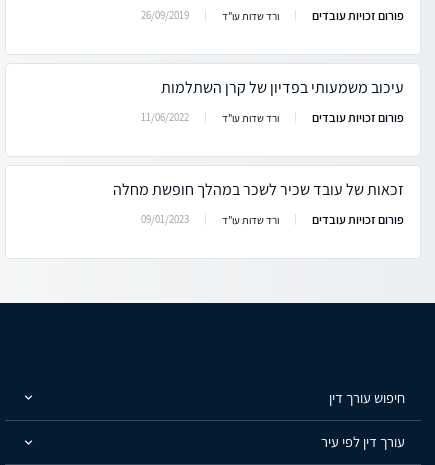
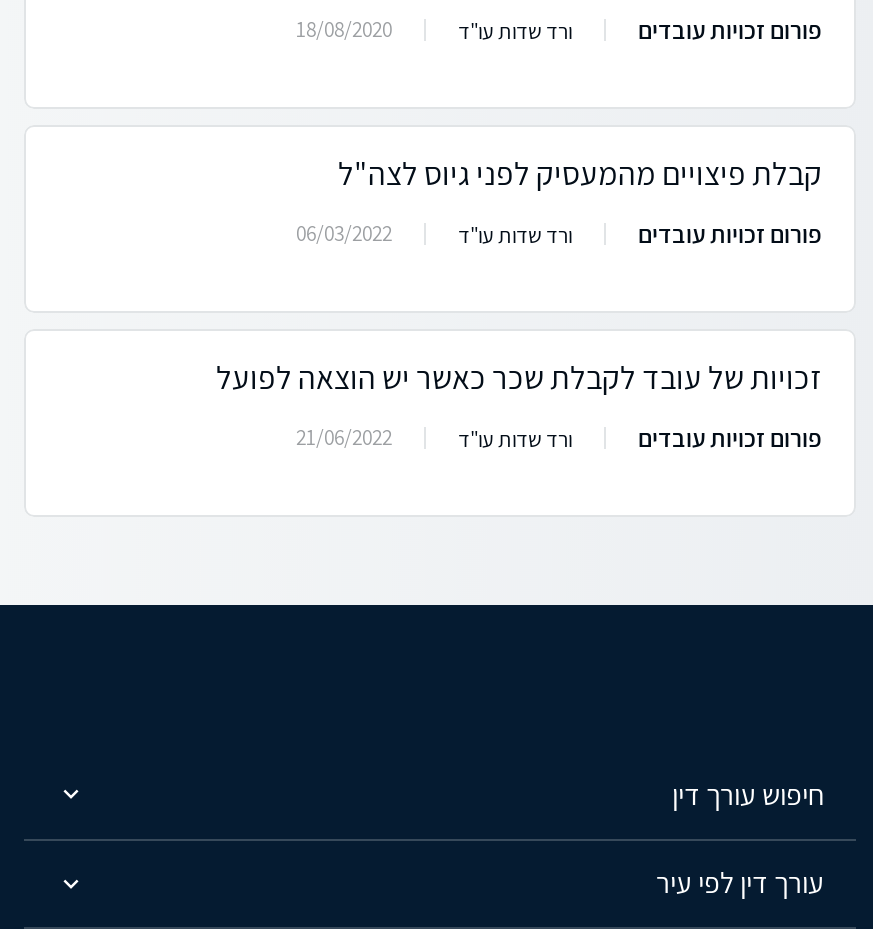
- 26/09/2019
+ 18/08/2020

- עיכוב משמעותי בפדיון של קרן השתלמות
+ קבלת פיצויים מהמעסיק לפני גיוס לצה"ל

- 11/06/2022
+ 06/03/2022

- זכאות של עובד שכיר לשכר במהלך חופשת מחלה
+ זכויות של עובד לקבלת שכר כאשר יש הוצאה לפועל

- 09/01/2023
+ 21/06/2022
